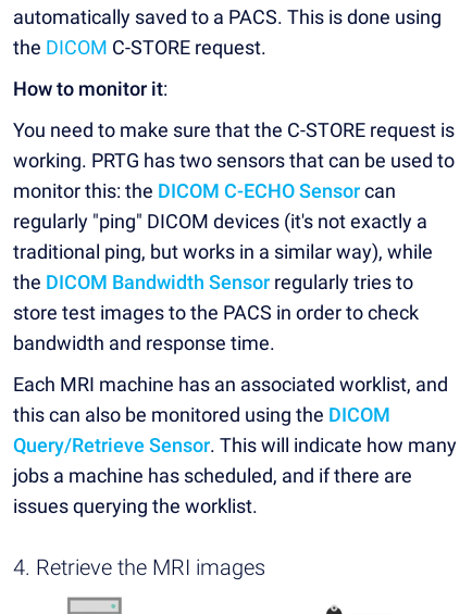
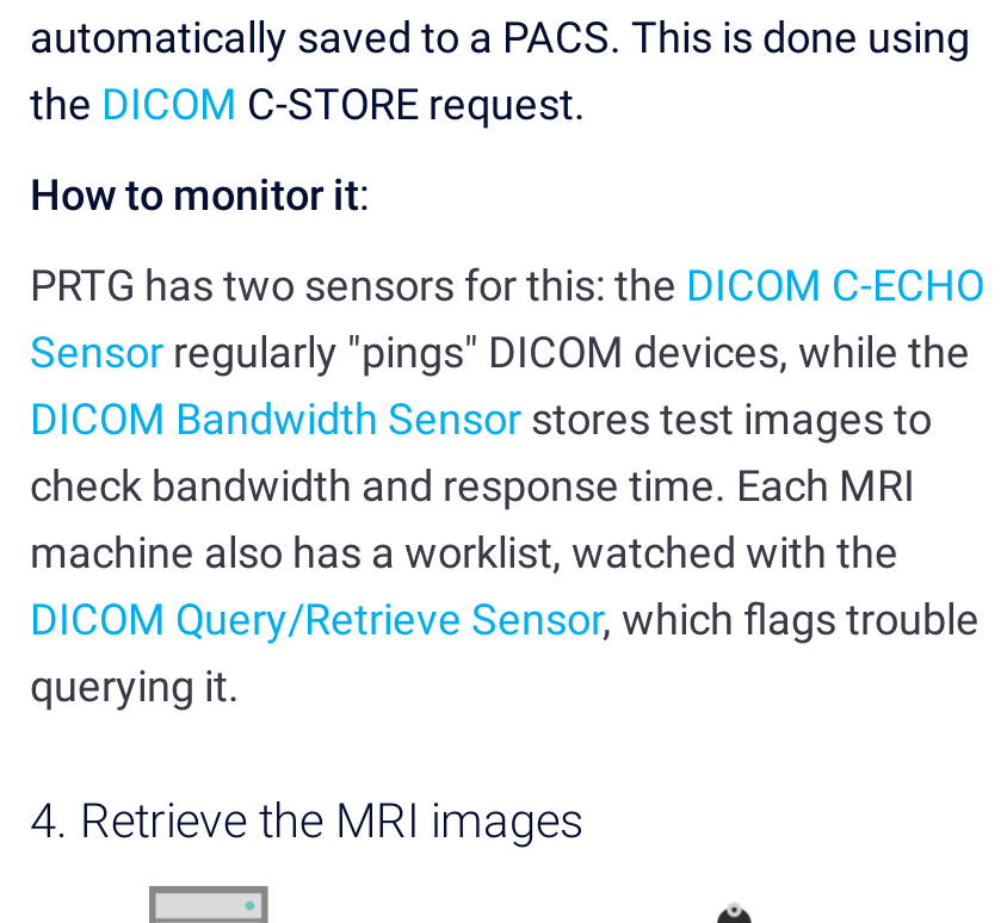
- You need to make sure that the C-STORE request is
- working. PRTG has two sensors that can be used to
- monitor this: the DICOM C-ECHO Sensor can
- regularly "ping" DICOM devices (it's not exactly a
- traditional ping, but works in a similar way), while
- the DICOM Bandwidth Sensor regularly tries to
- store test images to the PACS in order to check
- bandwidth and response time.
- Each MRI machine has an associated worklist, and
- this can also be monitored using the DICOM
- Query/Retrieve Sensor. This will indicate how many
- jobs a machine has scheduled, and if there are
- issues querying the worklist.
+ PRTG has two sensors for this: the DICOM C-ECHO
+ Sensor regularly "pings" DICOM devices, while the
+ DICOM Bandwidth Sensor stores test images to
+ check bandwidth and response time. Each MRI
+ machine also has a worklist, watched with the
+ DICOM Query/Retrieve Sensor, which flags trouble
+ querying it.
